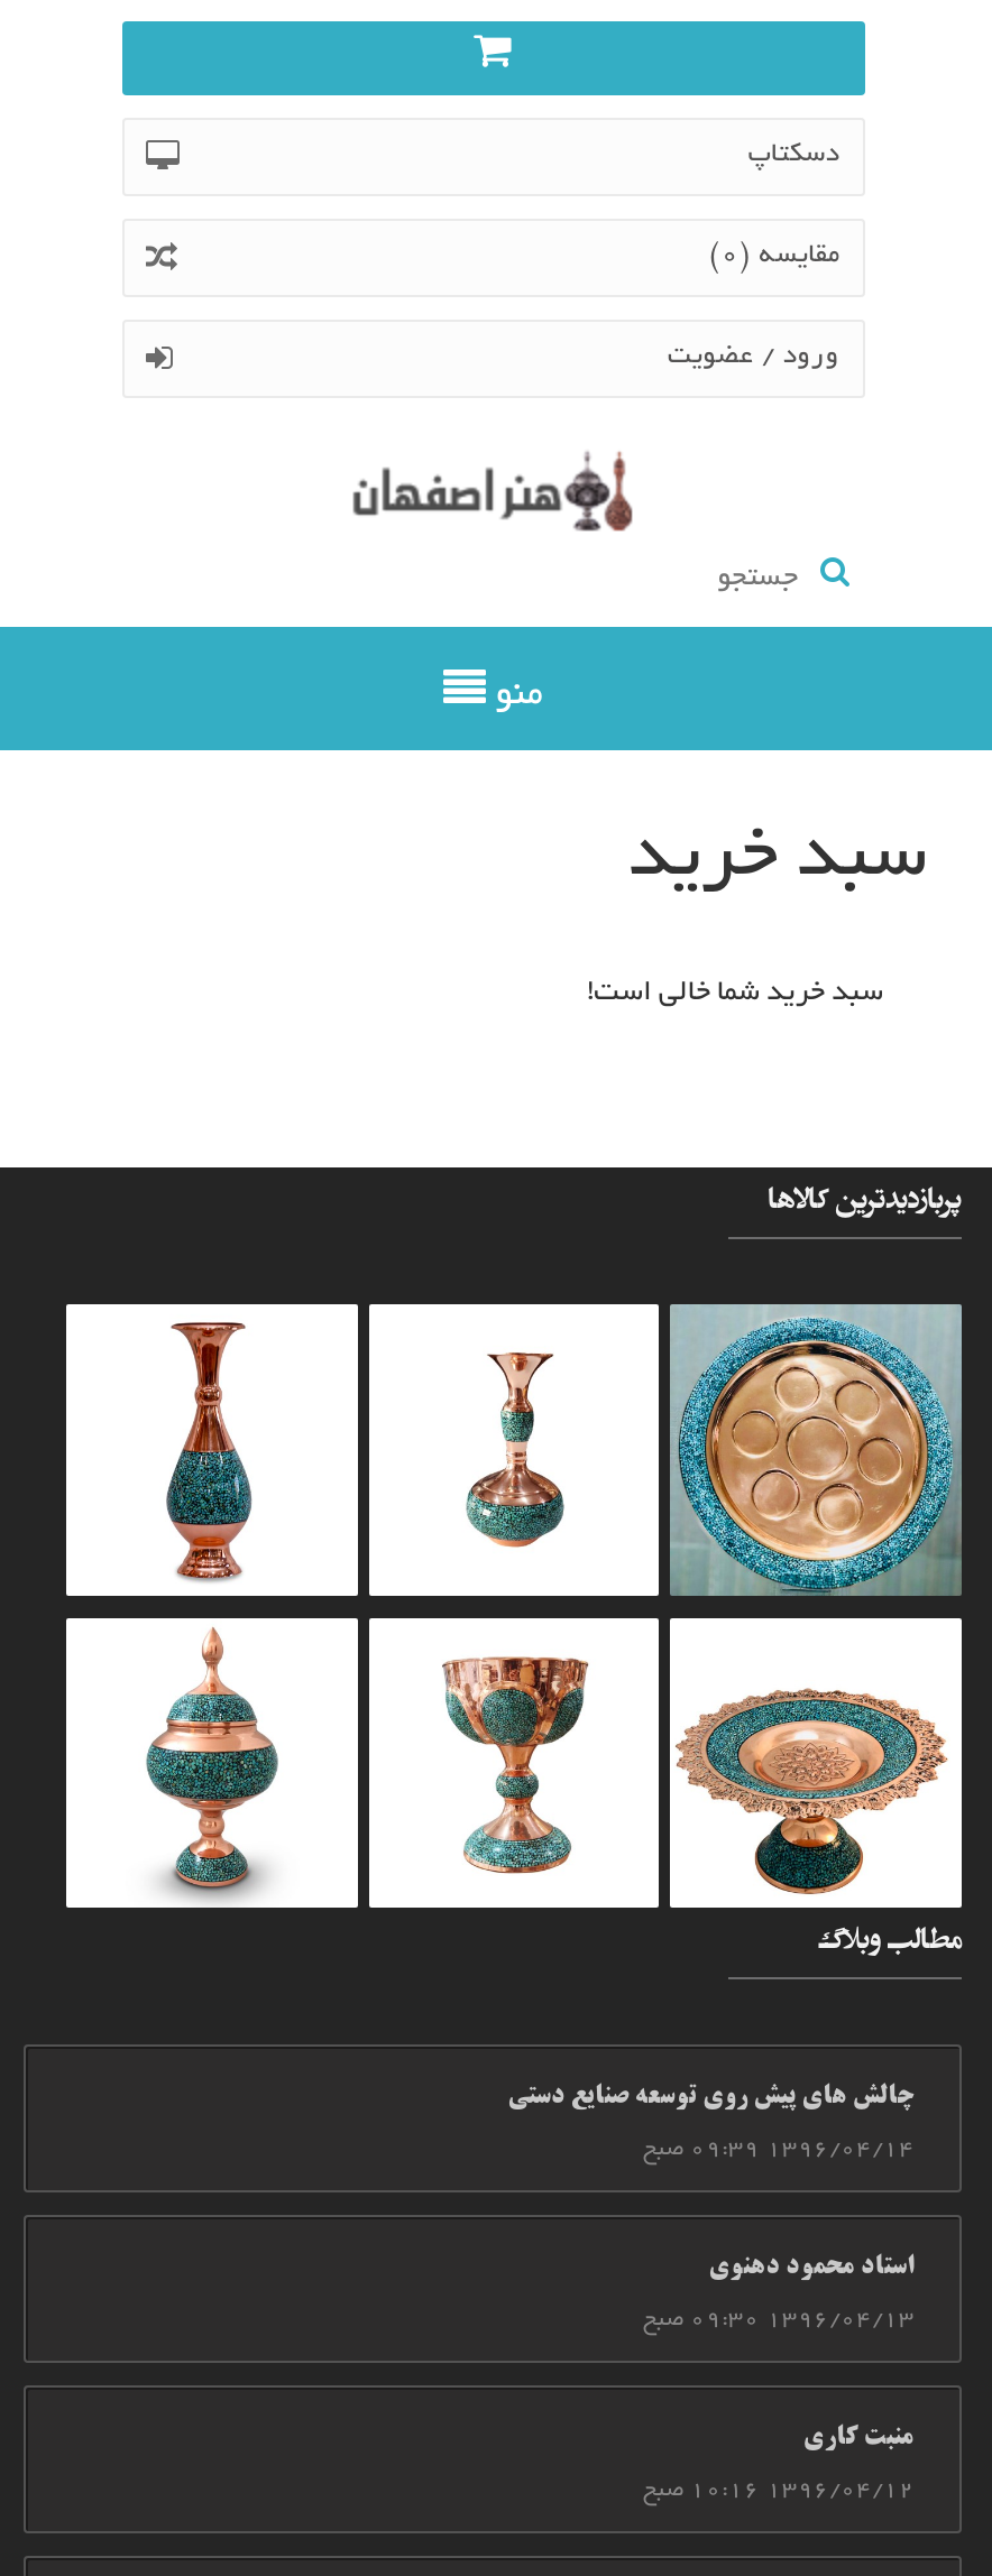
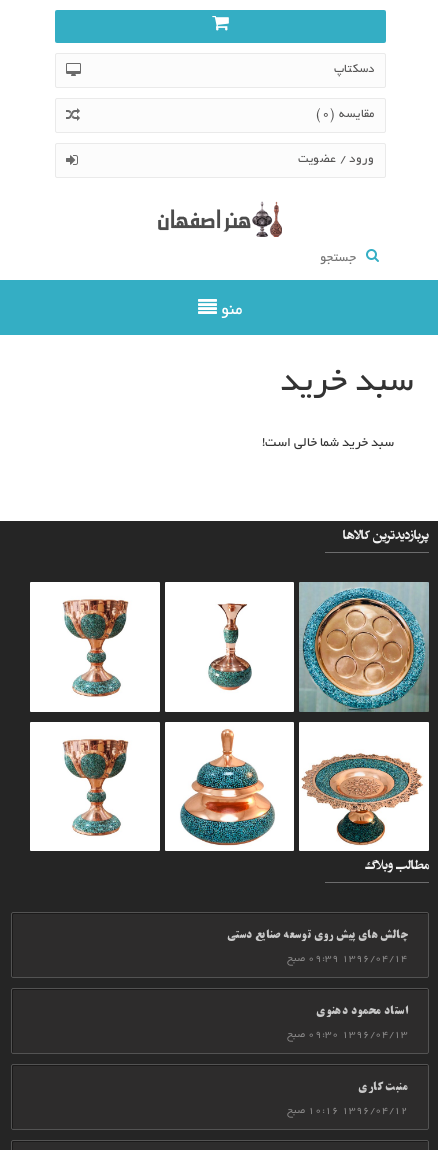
- [image]
+ [image]

- [image]
+ [image]

- [image]
+ [image]
